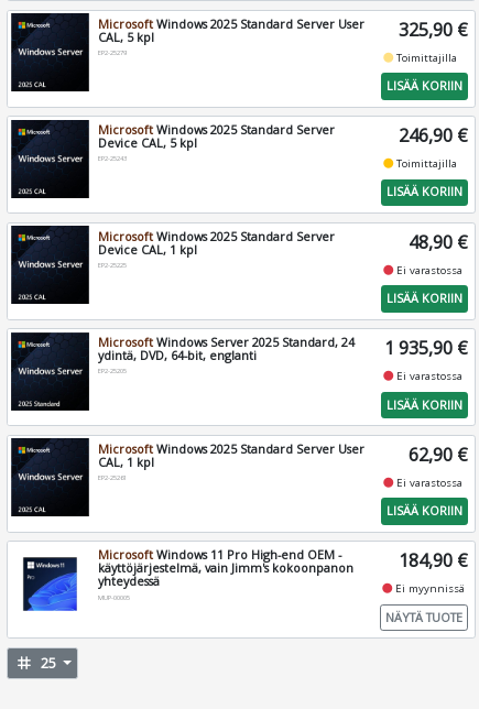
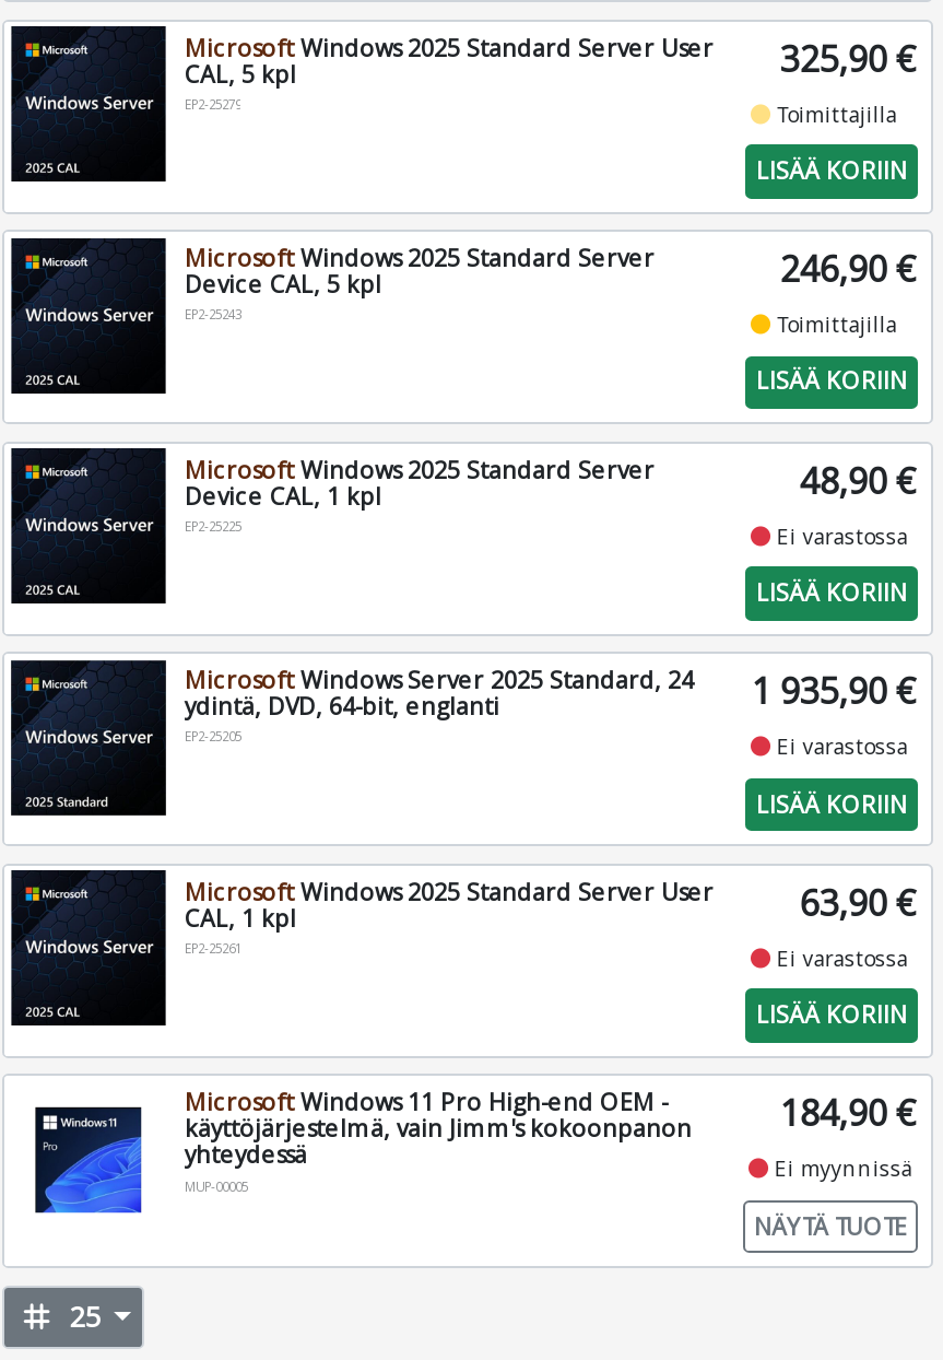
- 62,90 €
+ 63,90 €
